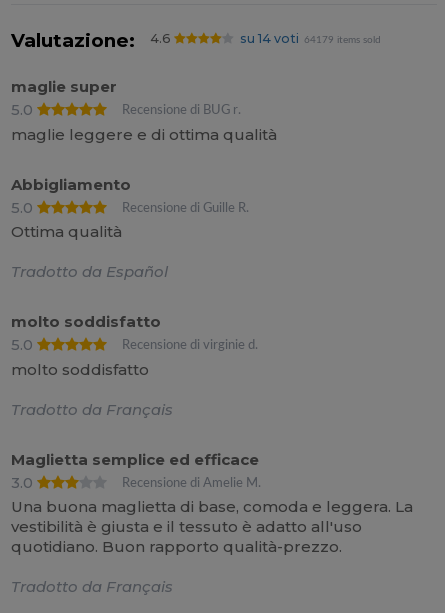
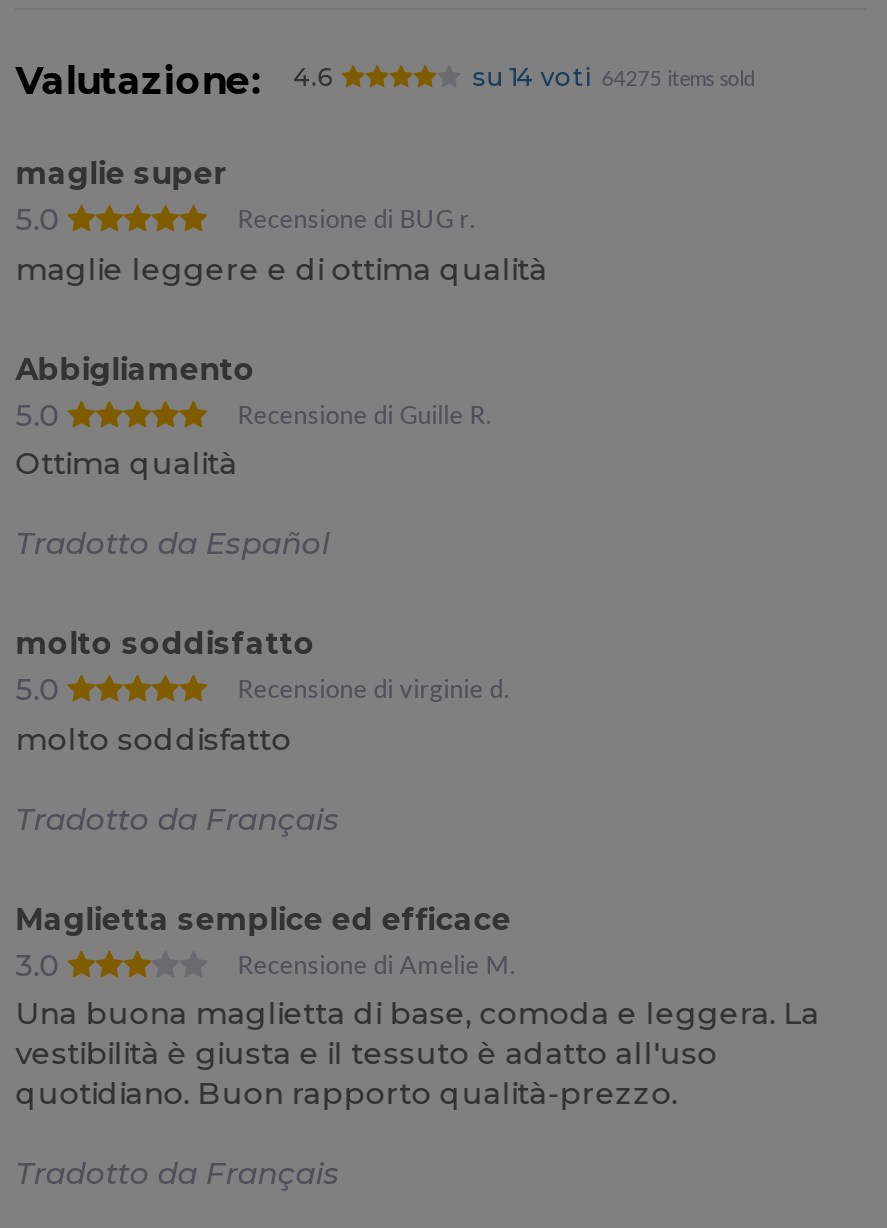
- su 14 voti 64179 items sold
+ su 14 voti 64275 items sold
